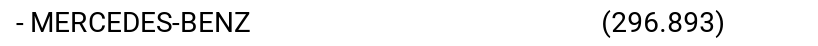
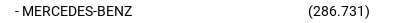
- (296.893)
+ (286.731)
